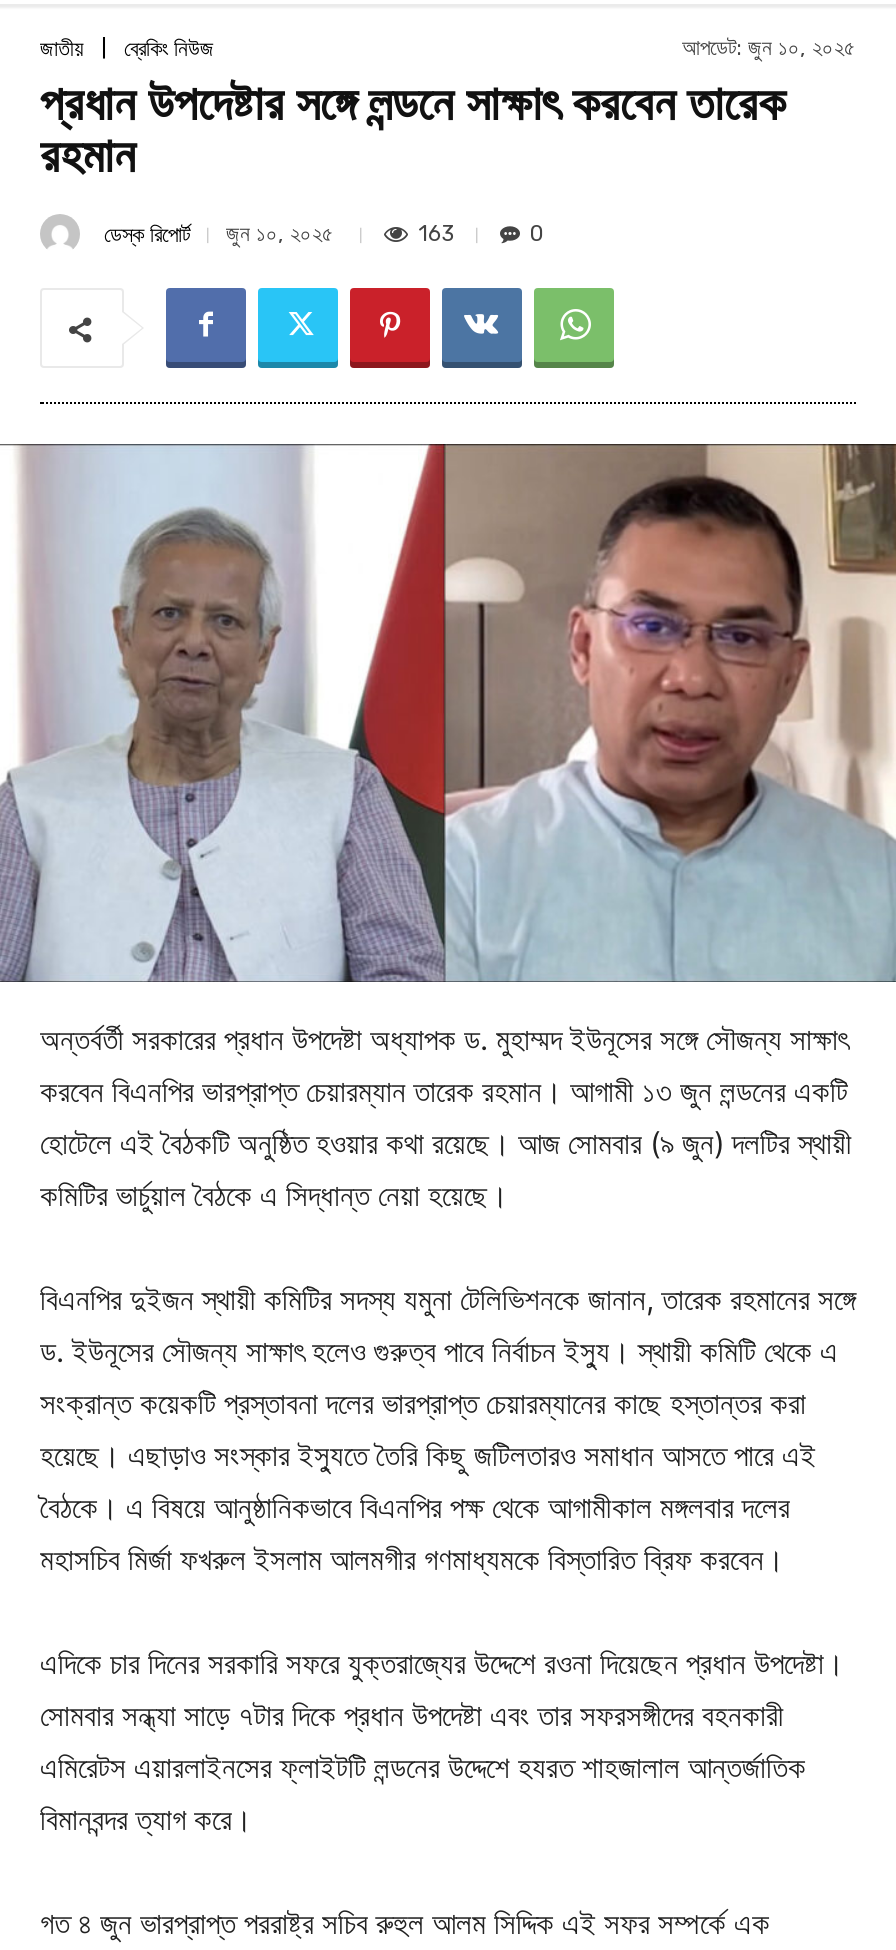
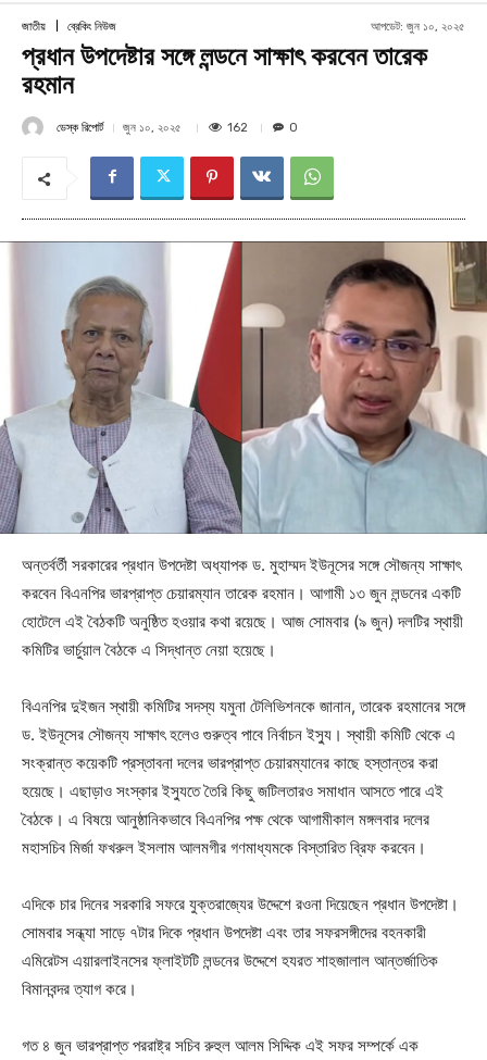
- 163
+ 162
